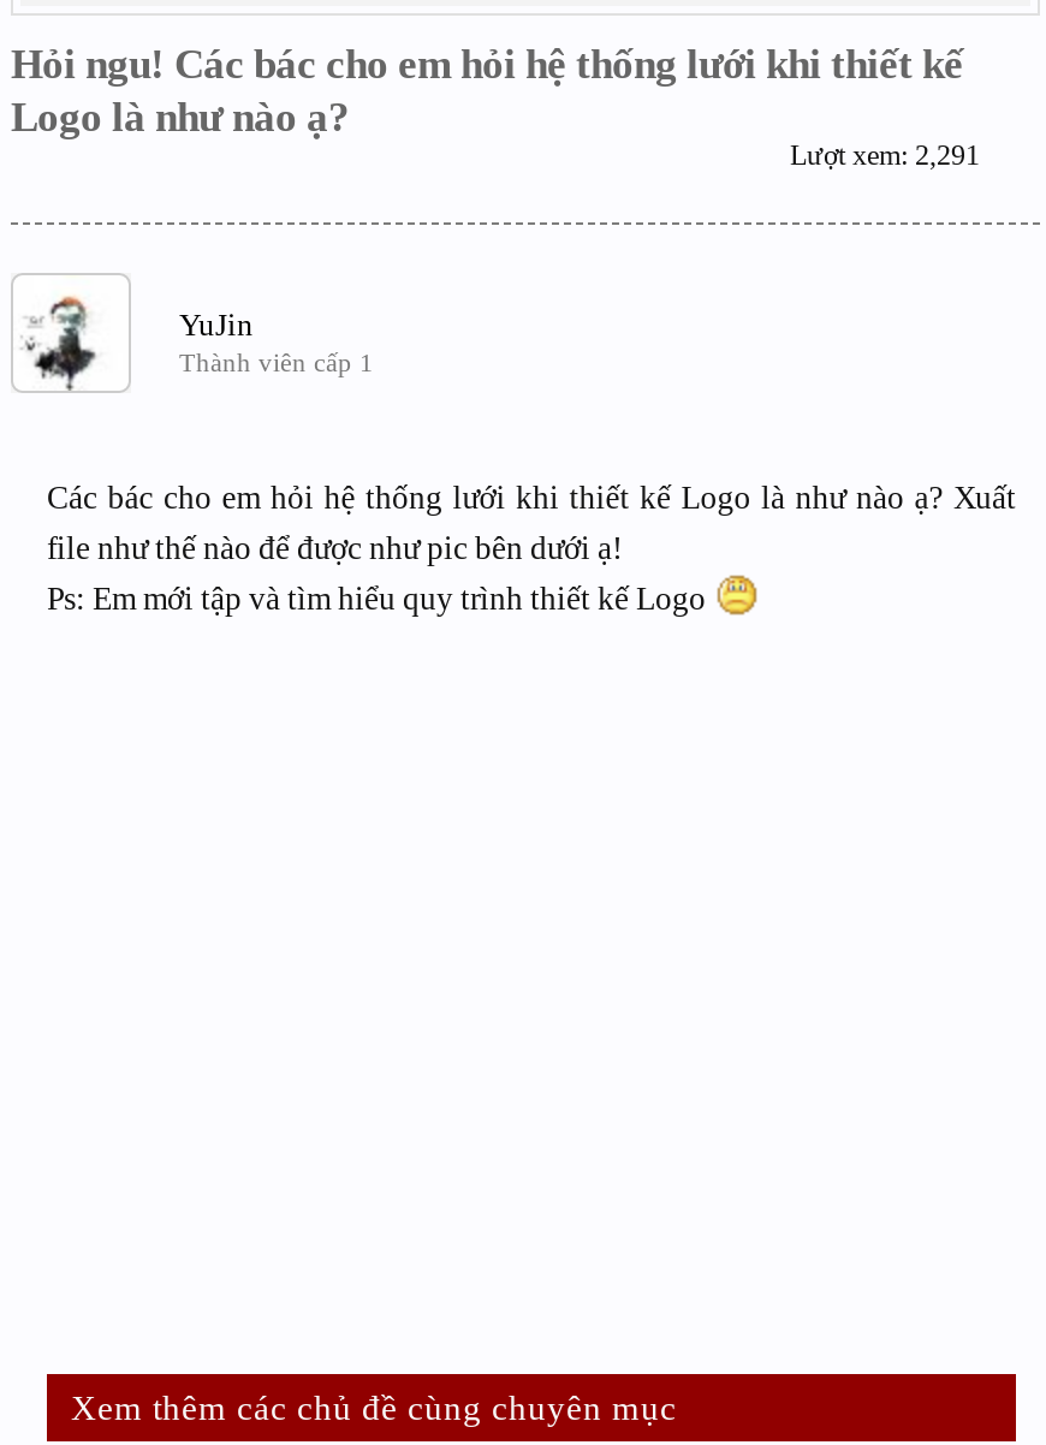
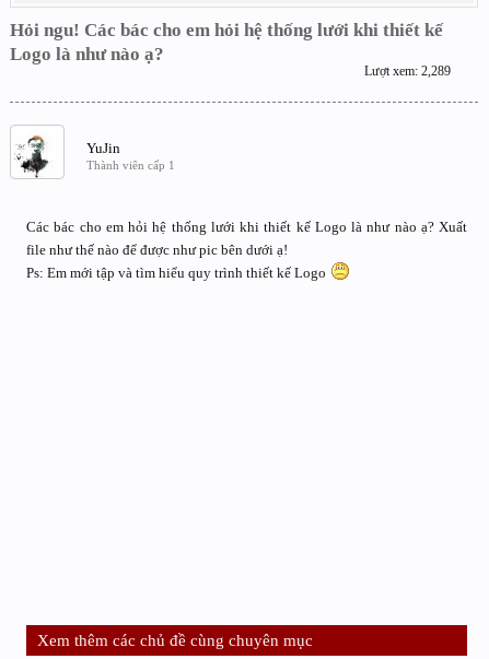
- Lượt xem: 2,291
+ Lượt xem: 2,289
